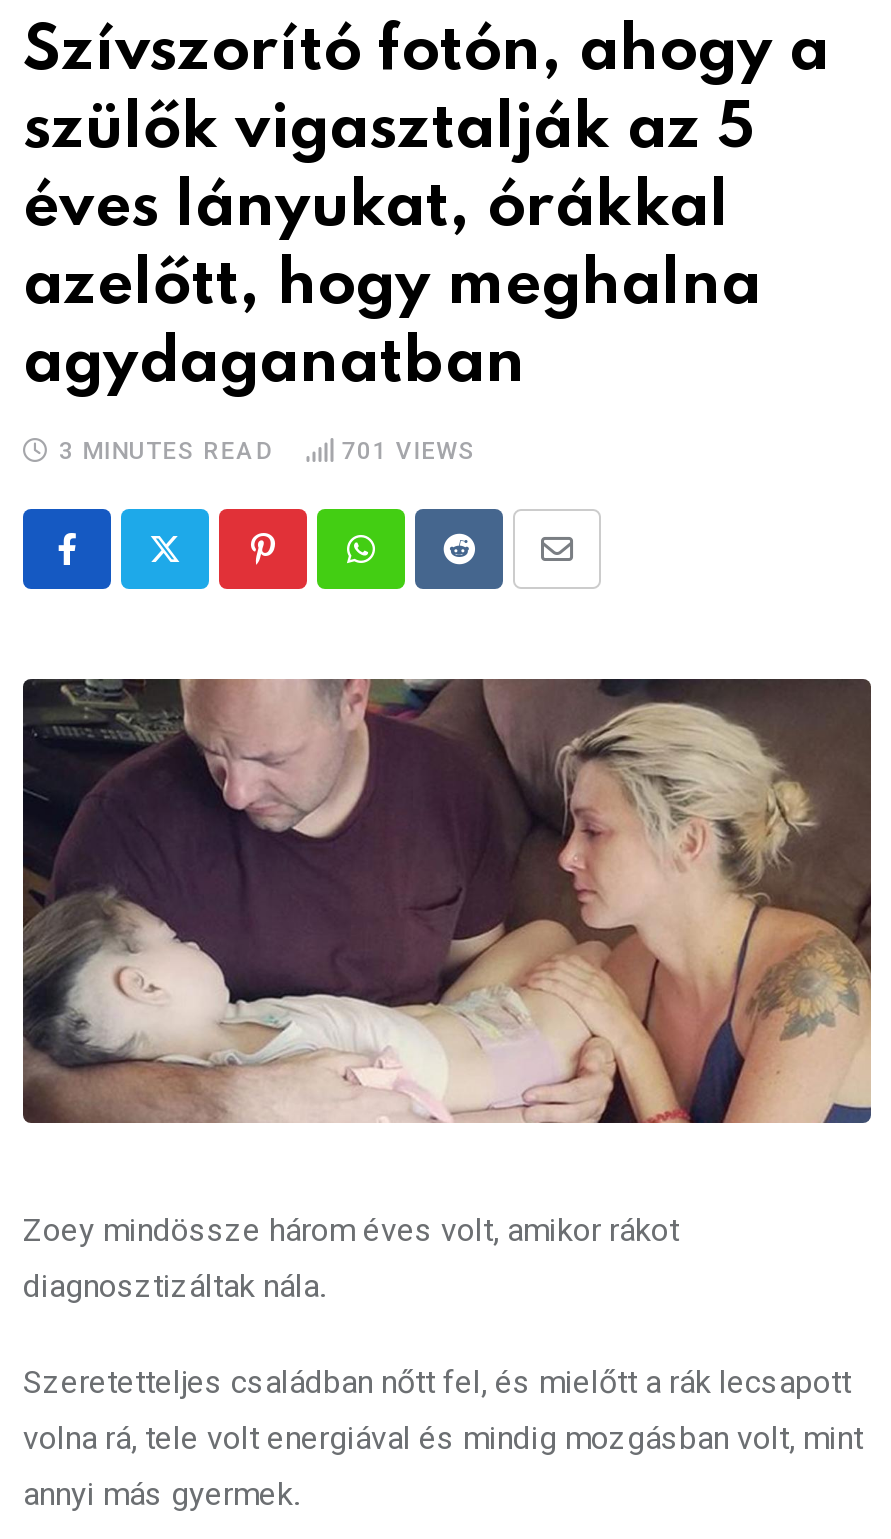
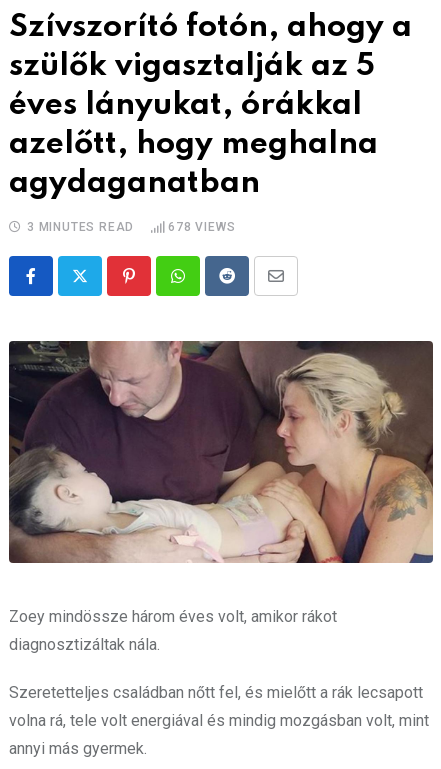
- 701 VIEWS
+ 678 VIEWS
